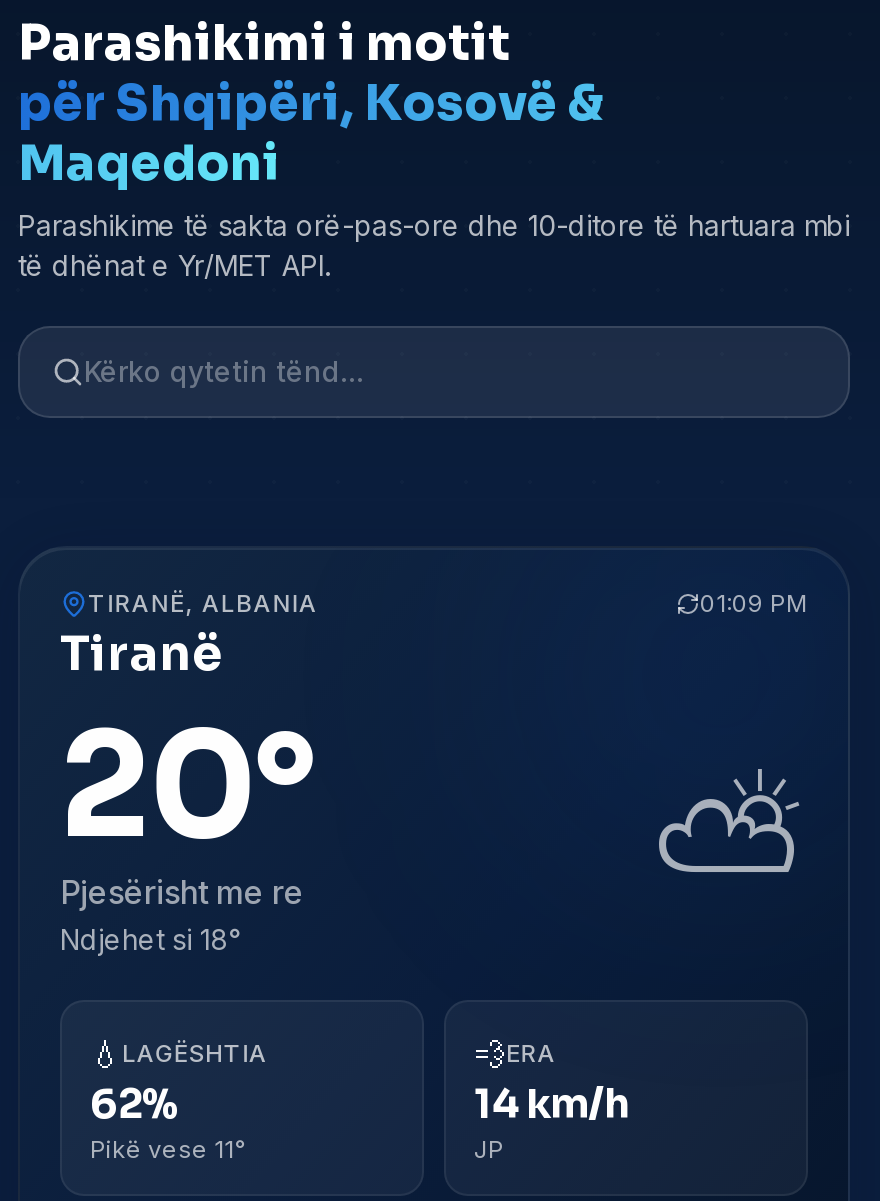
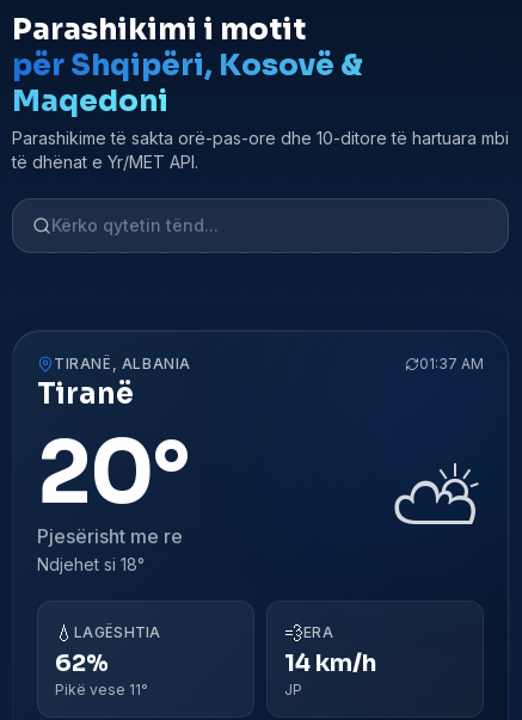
- 01:09 PM
+ 01:37 AM
